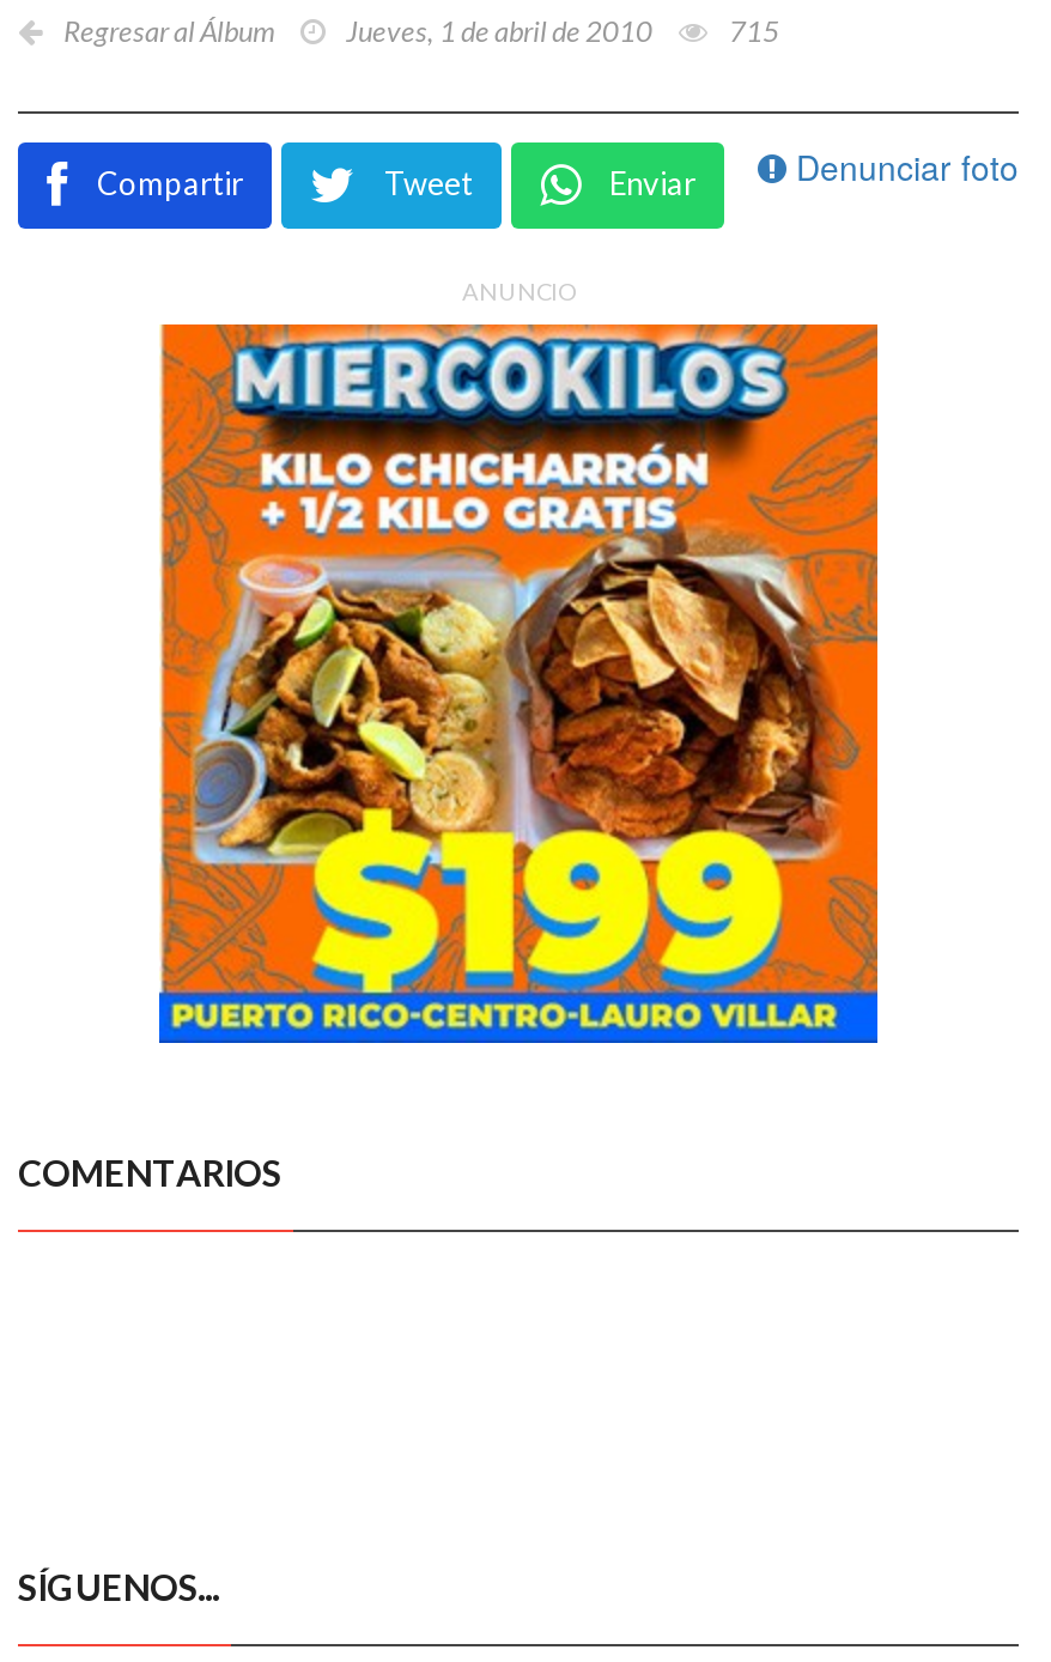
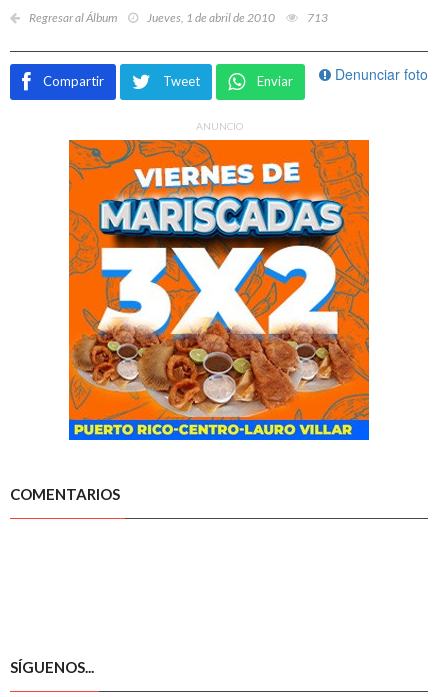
- 715
+ 713

- [image]
+ [image]
